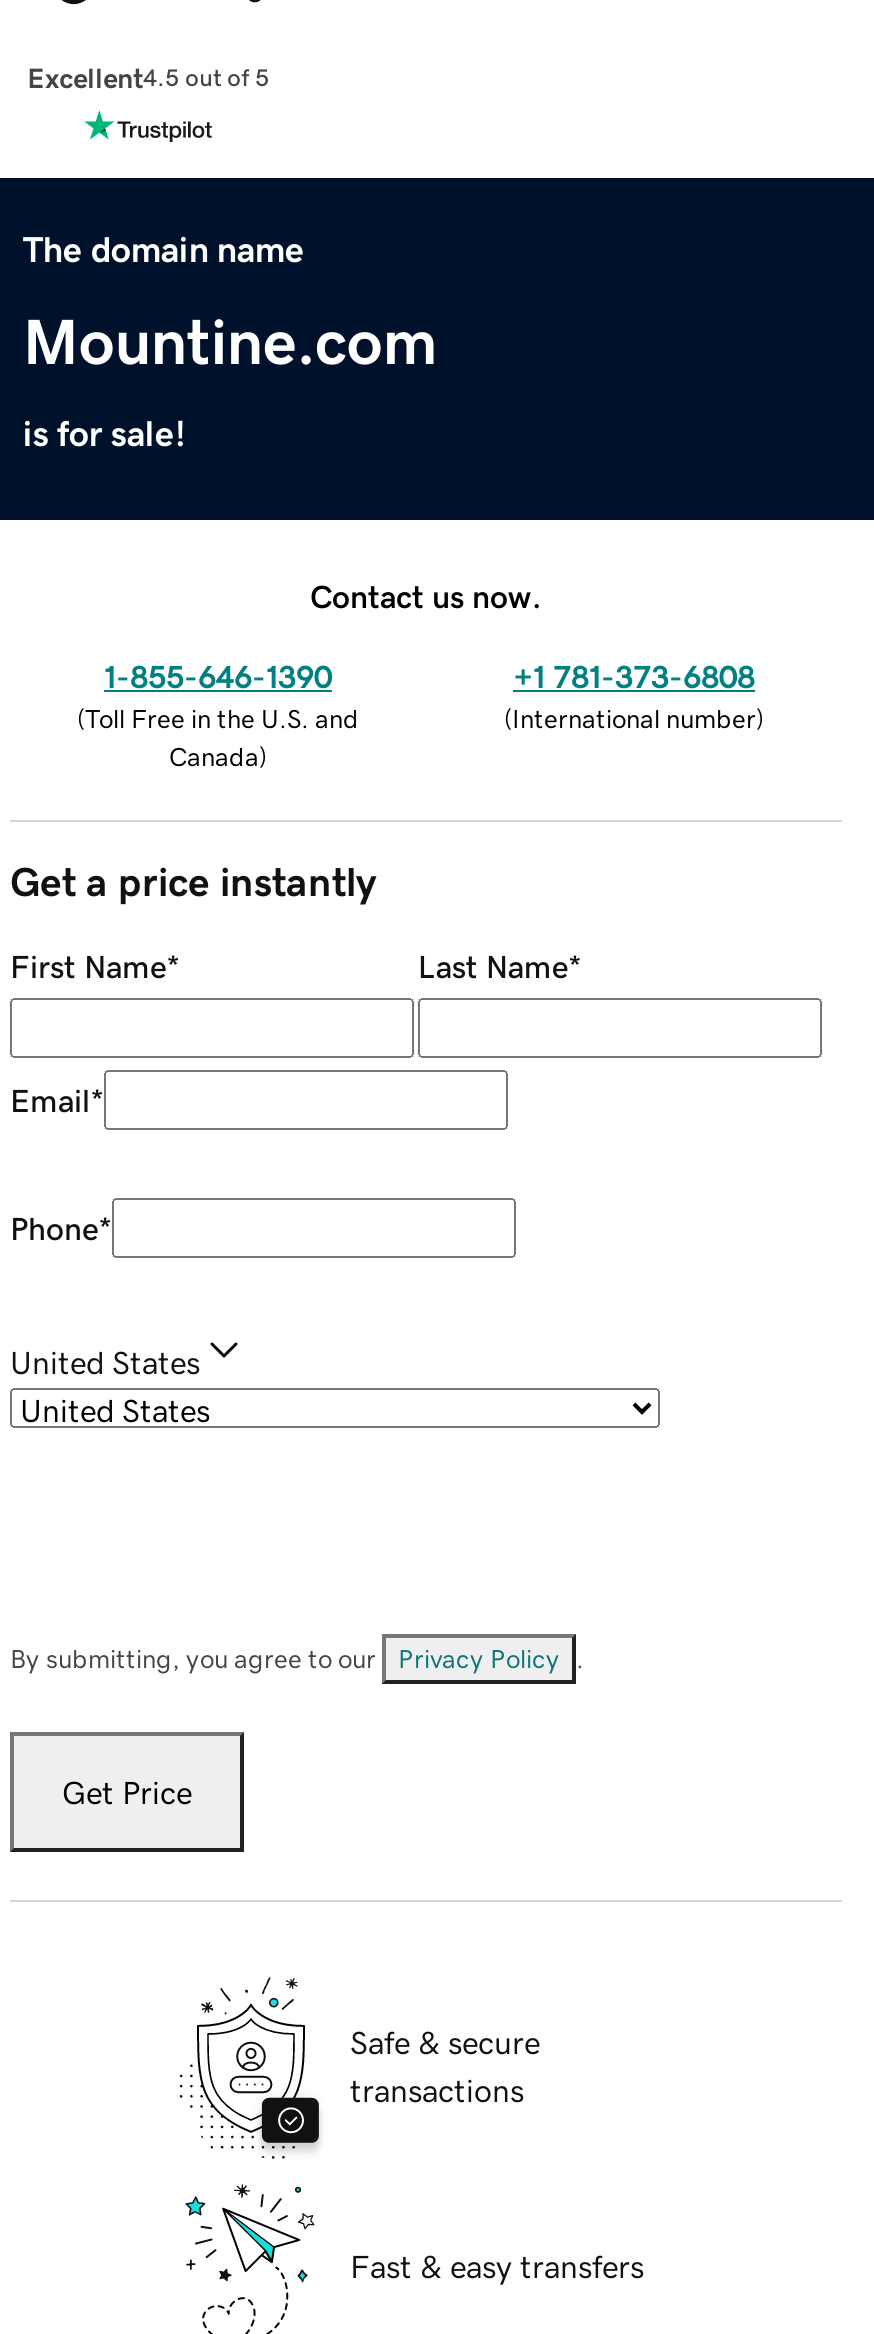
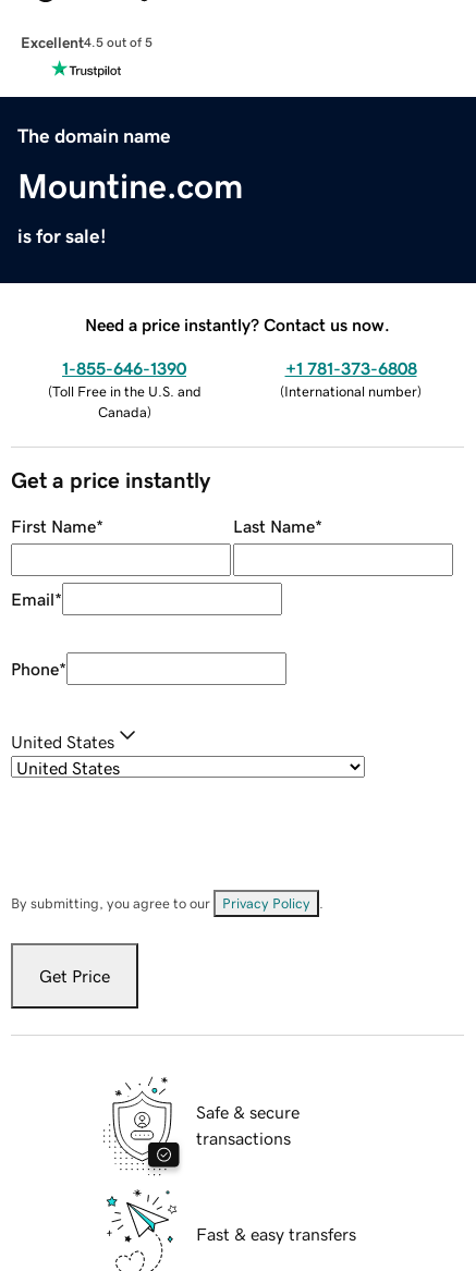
- Contact us now.
+ Need a price instantly? Contact us now.
